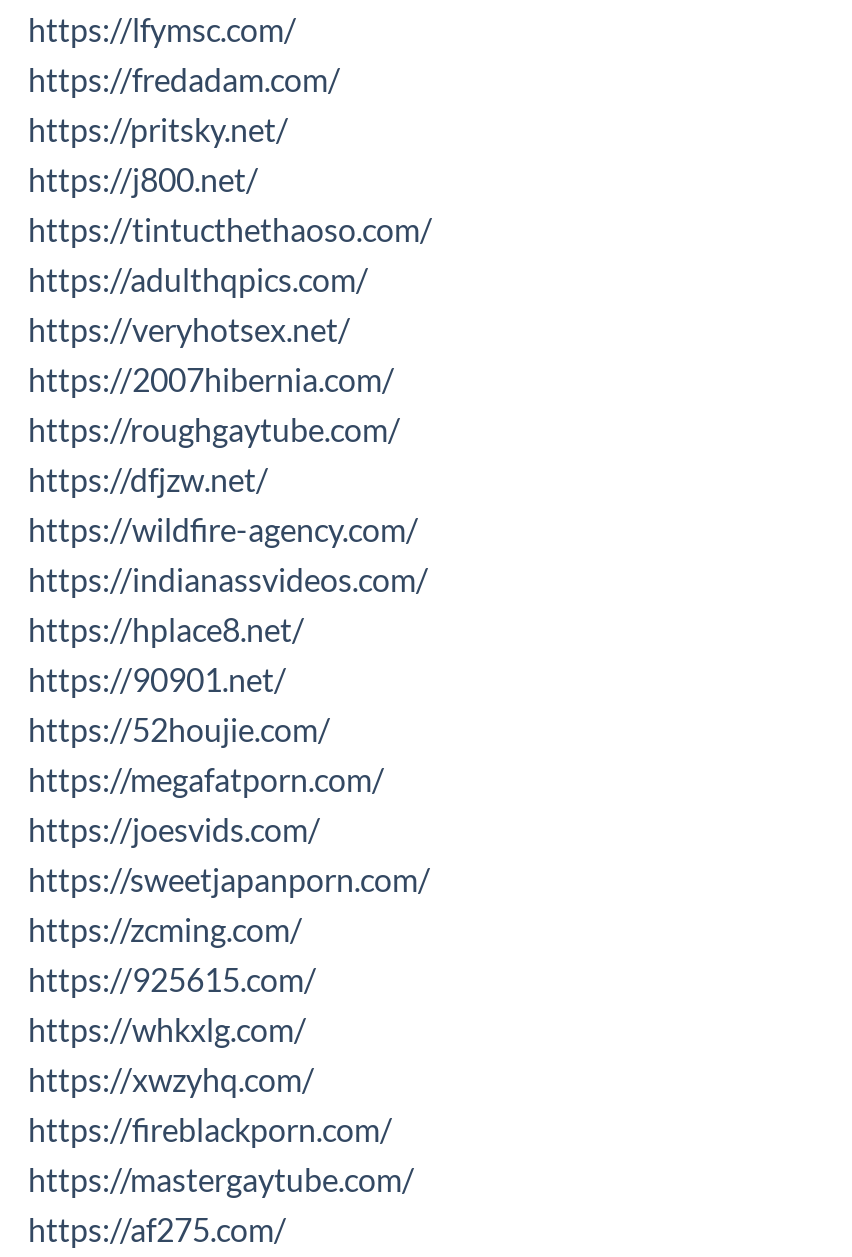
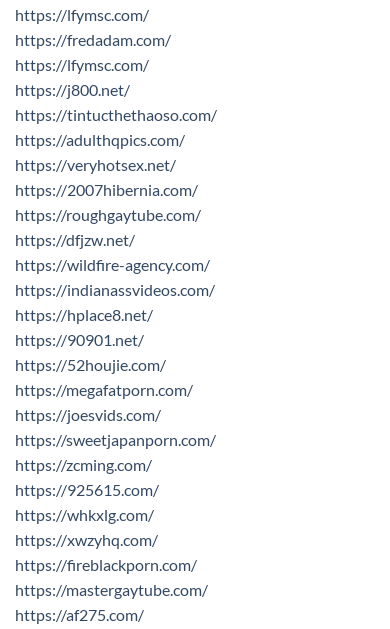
- https://pritsky.net/
+ https://lfymsc.com/
